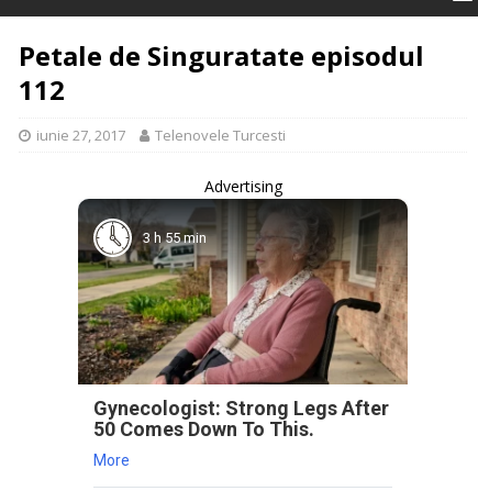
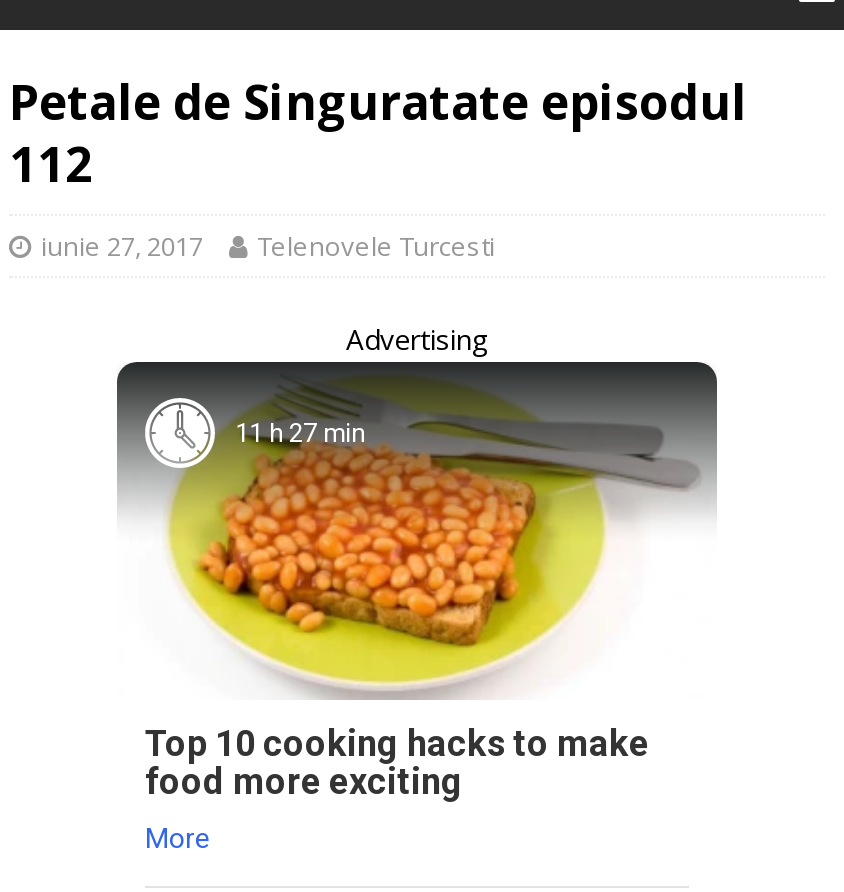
- [image]
- 3 h 55 min
+ [image]
+ 11 h 27 min

- Gynecologist: Strong Legs After
- 50 Comes Down To This.
+ Top 10 cooking hacks to make
+ food more exciting
